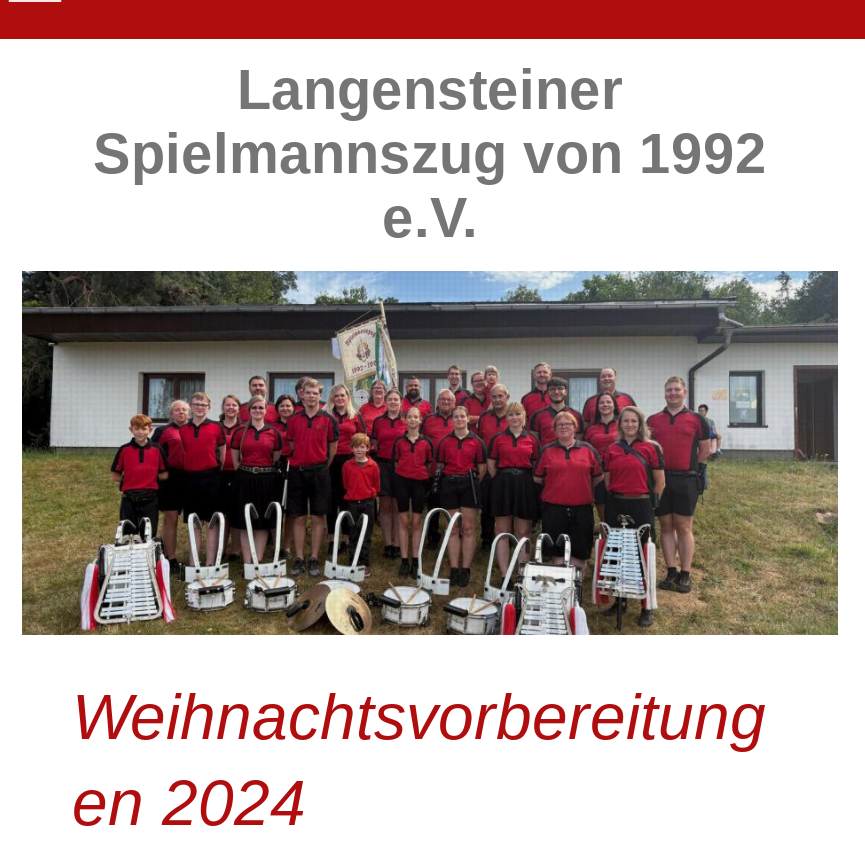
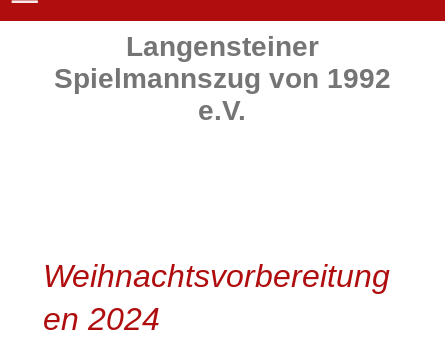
- [image]
